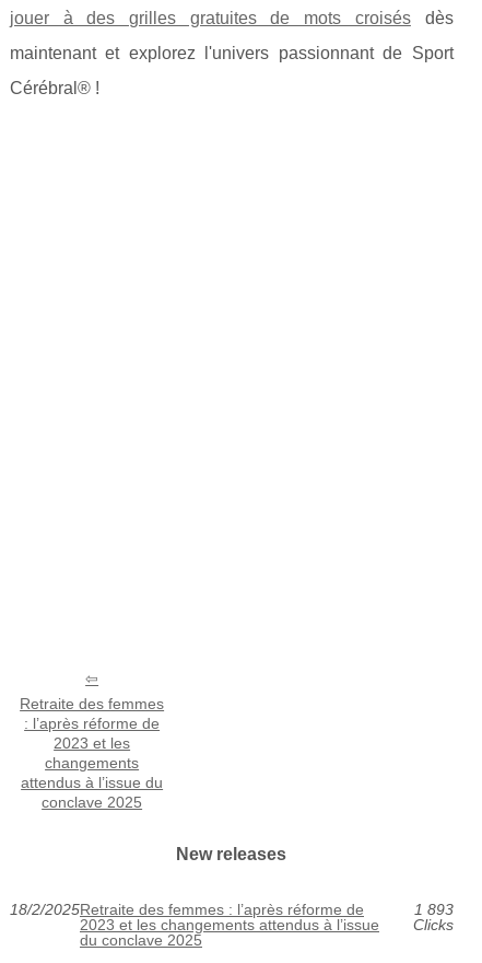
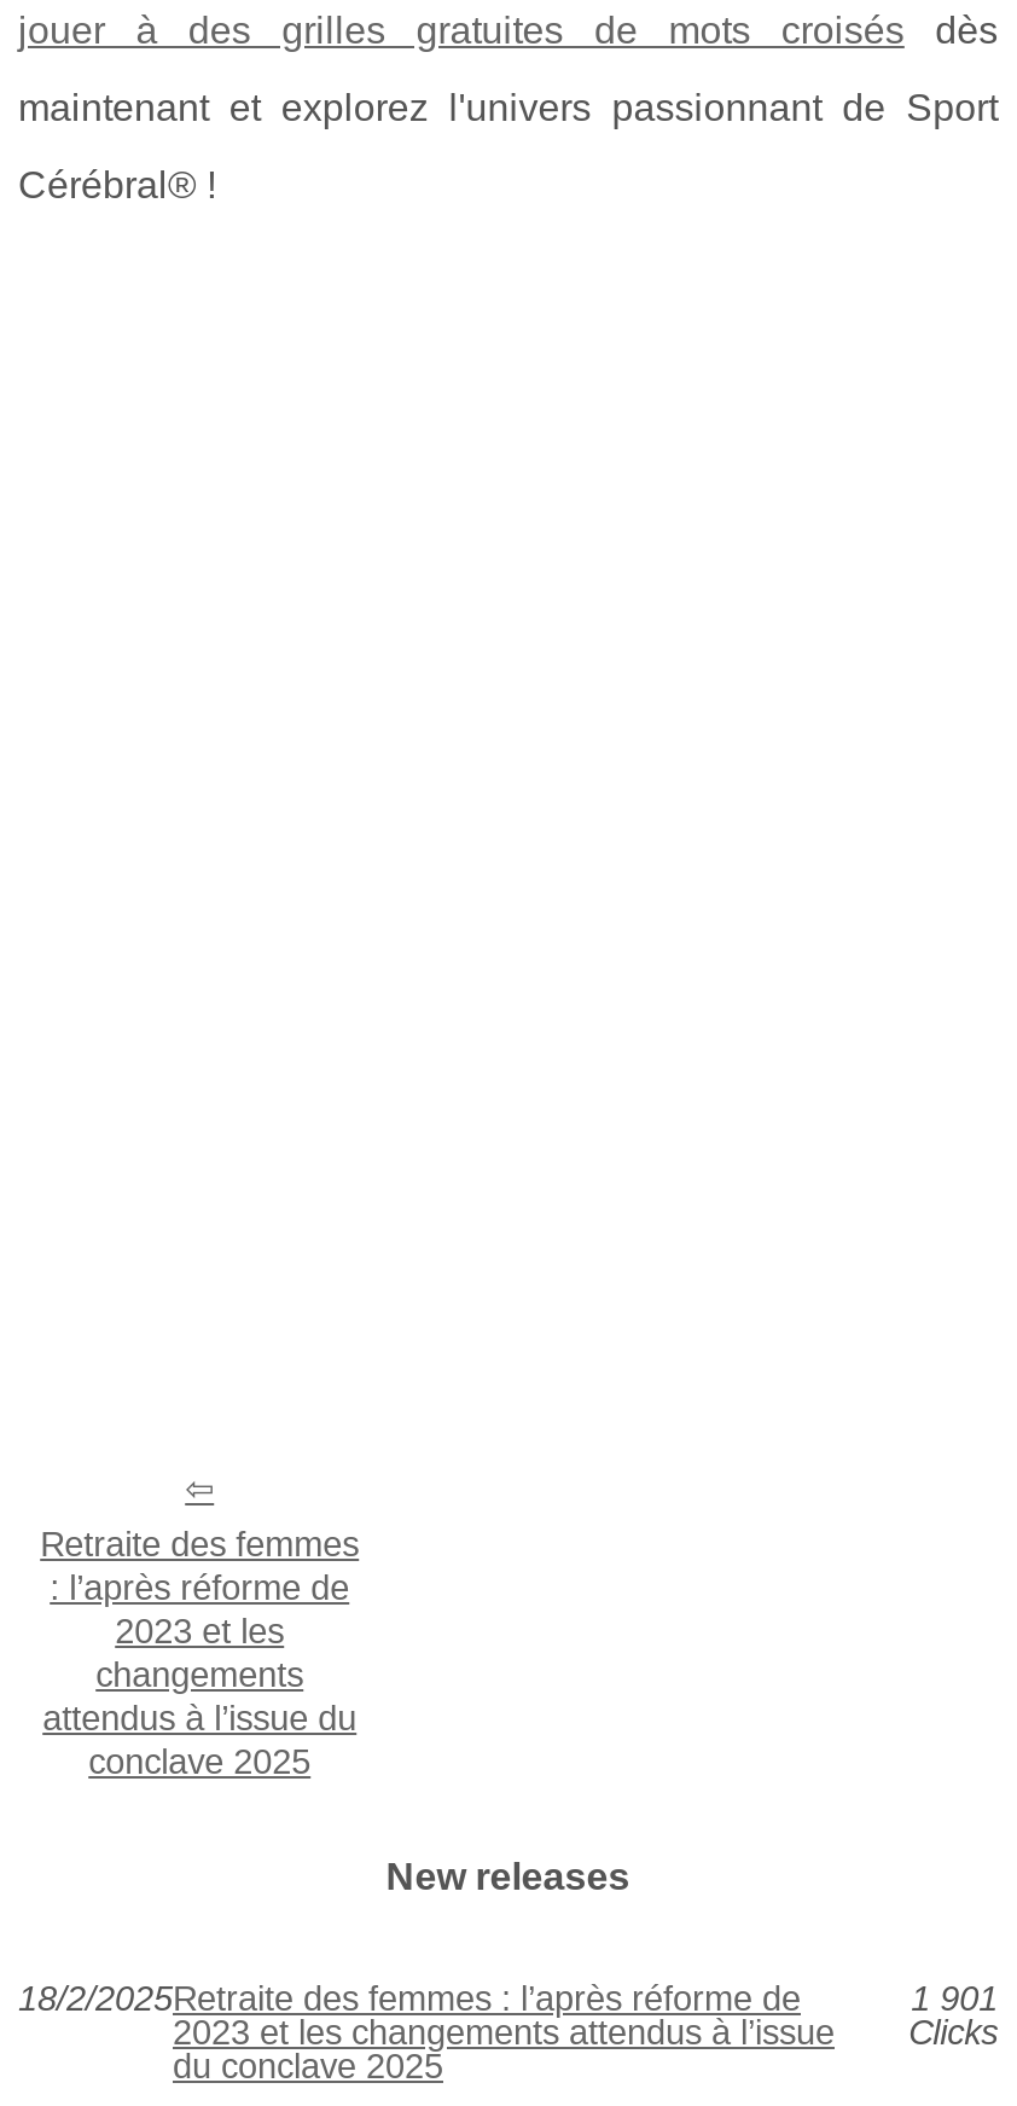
- 1 893
+ 1 901
